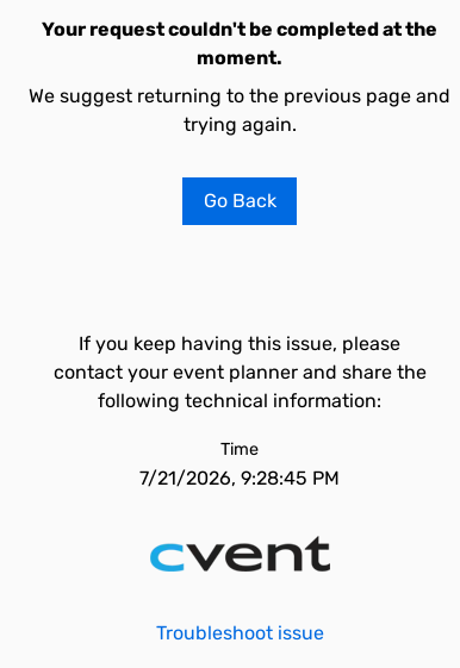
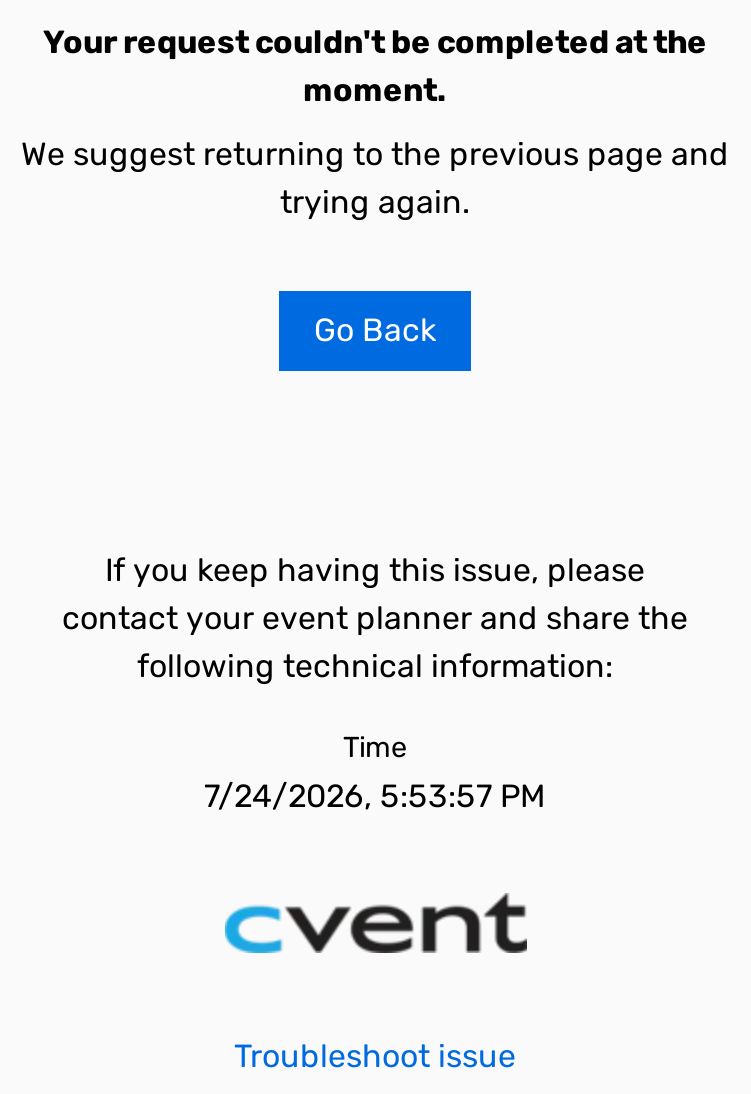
- 7/21/2026, 9:28:45 PM
+ 7/24/2026, 5:53:57 PM
